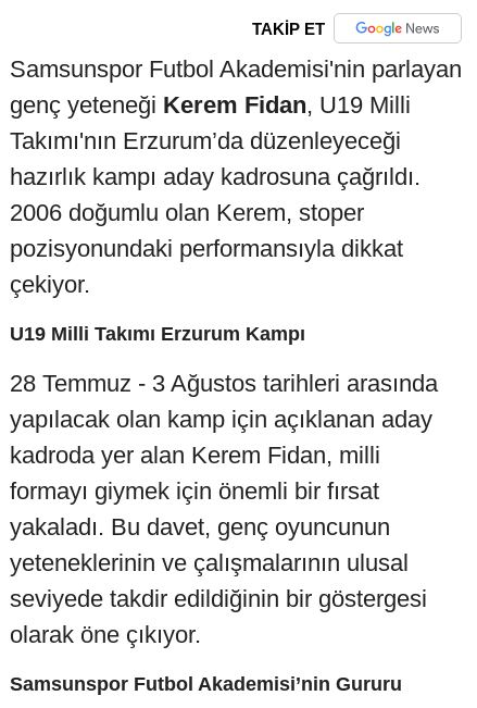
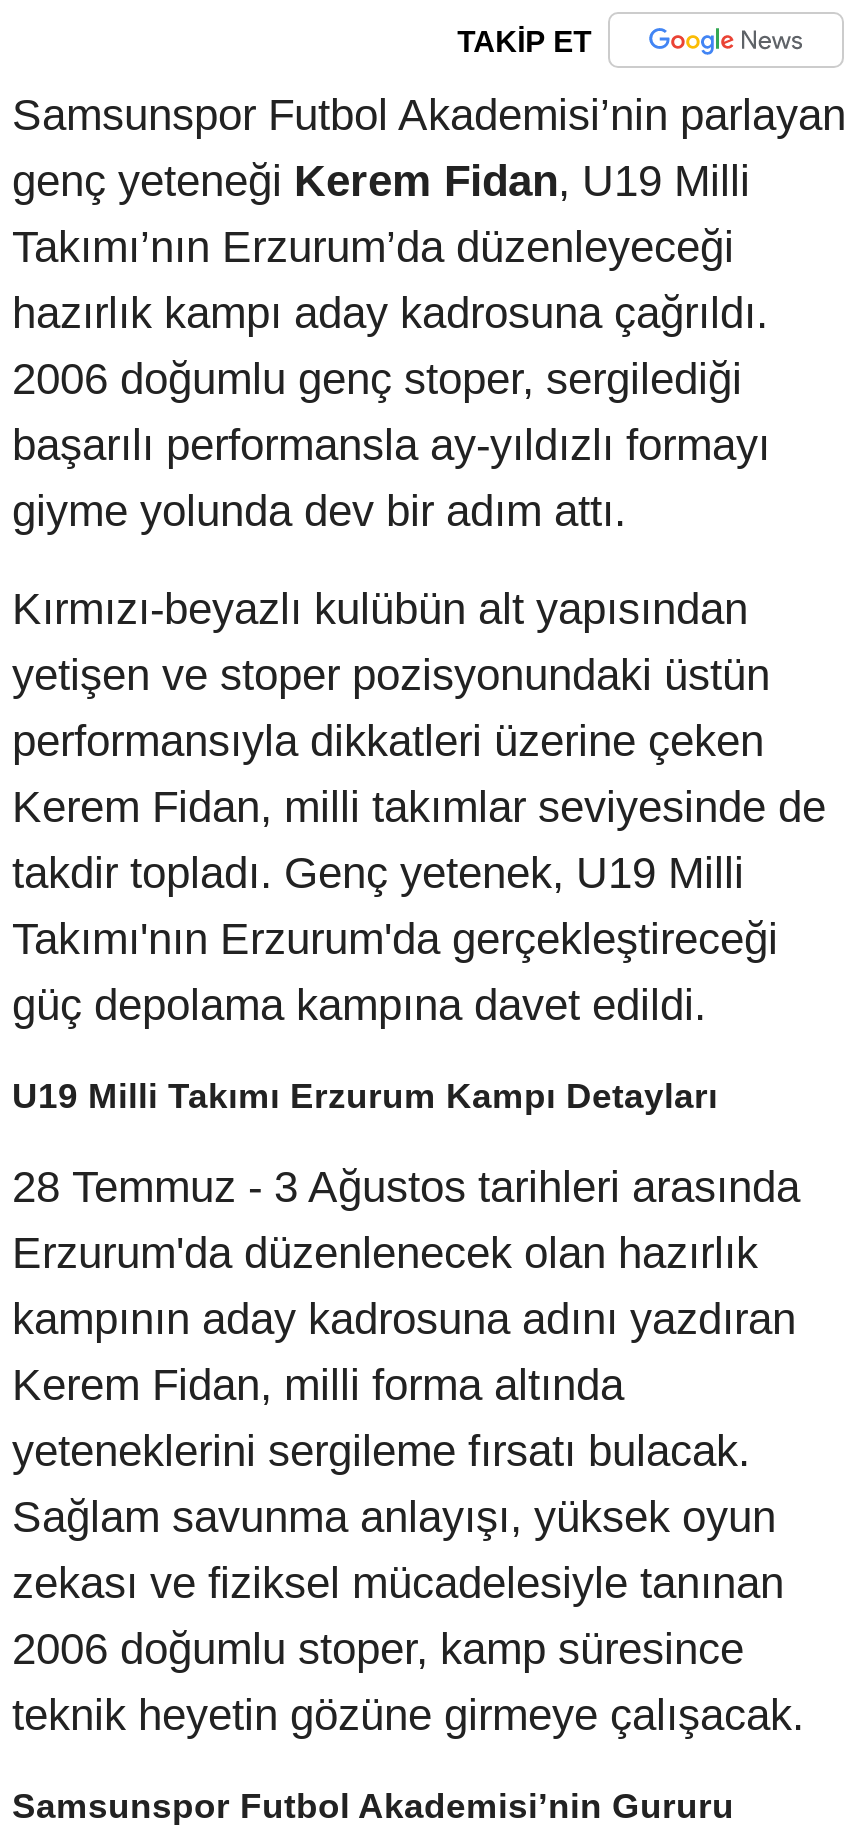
- Samsunspor Futbol Akademisi'nin parlayan
+ Samsunspor Futbol Akademisi’nin parlayan

- Takımı'nın Erzurum’da düzenleyeceği
+ Takımı’nın Erzurum’da düzenleyeceği

- 2006 doğumlu olan Kerem, stoper
- pozisyonundaki performansıyla dikkat
- çekiyor.
- U19 Milli Takımı Erzurum Kampı
+ 2006 doğumlu genç stoper, sergilediği
+ başarılı performansla ay-yıldızlı formayı
+ giyme yolunda dev bir adım attı.
+ Kırmızı-beyazlı kulübün alt yapısından
+ yetişen ve stoper pozisyonundaki üstün
+ performansıyla dikkatleri üzerine çeken
+ Kerem Fidan, milli takımlar seviyesinde de
+ takdir topladı. Genç yetenek, U19 Milli
+ Takımı'nın Erzurum'da gerçekleştireceği
+ güç depolama kampına davet edildi.
+ U19 Milli Takımı Erzurum Kampı Detayları

- yapılacak olan kamp için açıklanan aday
- kadroda yer alan Kerem Fidan, milli
- formayı giymek için önemli bir fırsat
- yakaladı. Bu davet, genç oyuncunun
- yeteneklerinin ve çalışmalarının ulusal
- seviyede takdir edildiğinin bir göstergesi
- olarak öne çıkıyor.
+ Erzurum'da düzenlenecek olan hazırlık
+ kampının aday kadrosuna adını yazdıran
+ Kerem Fidan, milli forma altında
+ yeteneklerini sergileme fırsatı bulacak.
+ Sağlam savunma anlayışı, yüksek oyun
+ zekası ve fiziksel mücadelesiyle tanınan
+ 2006 doğumlu stoper, kamp süresince
+ teknik heyetin gözüne girmeye çalışacak.
